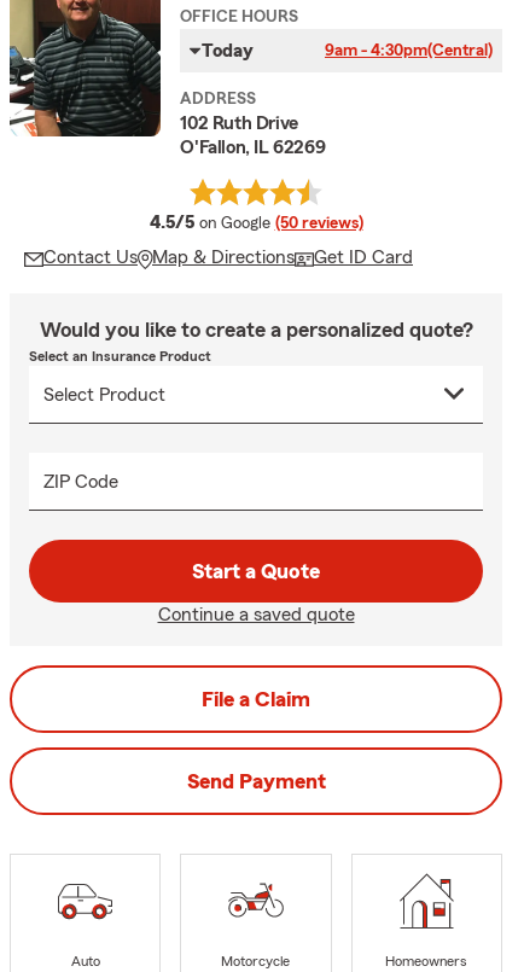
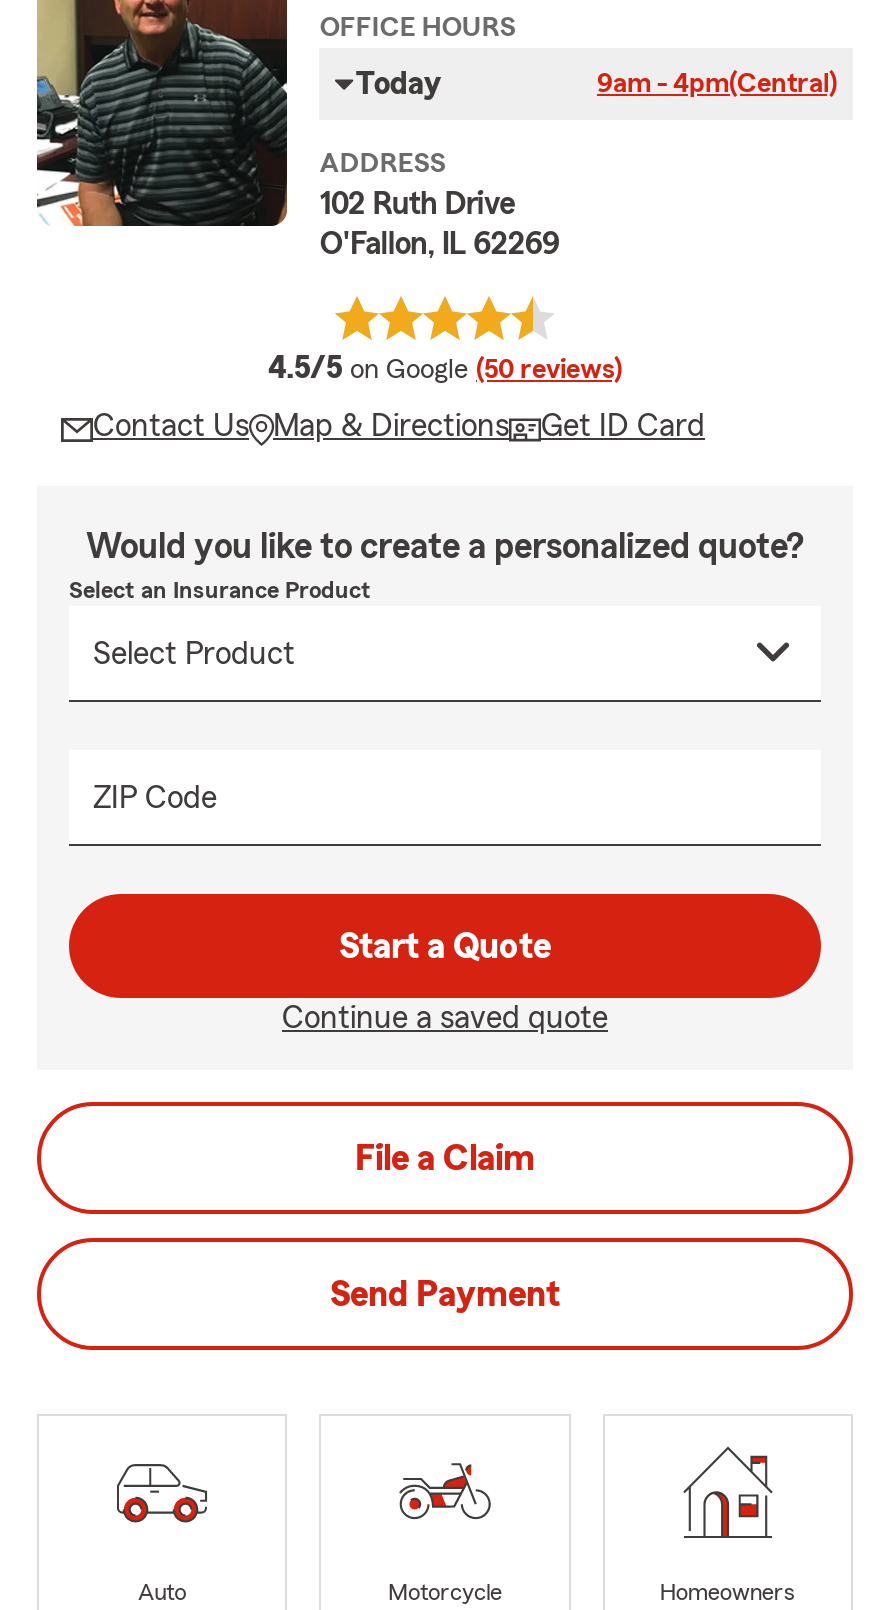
- 9am - 4:30pm(Central)
+ 9am - 4pm(Central)
